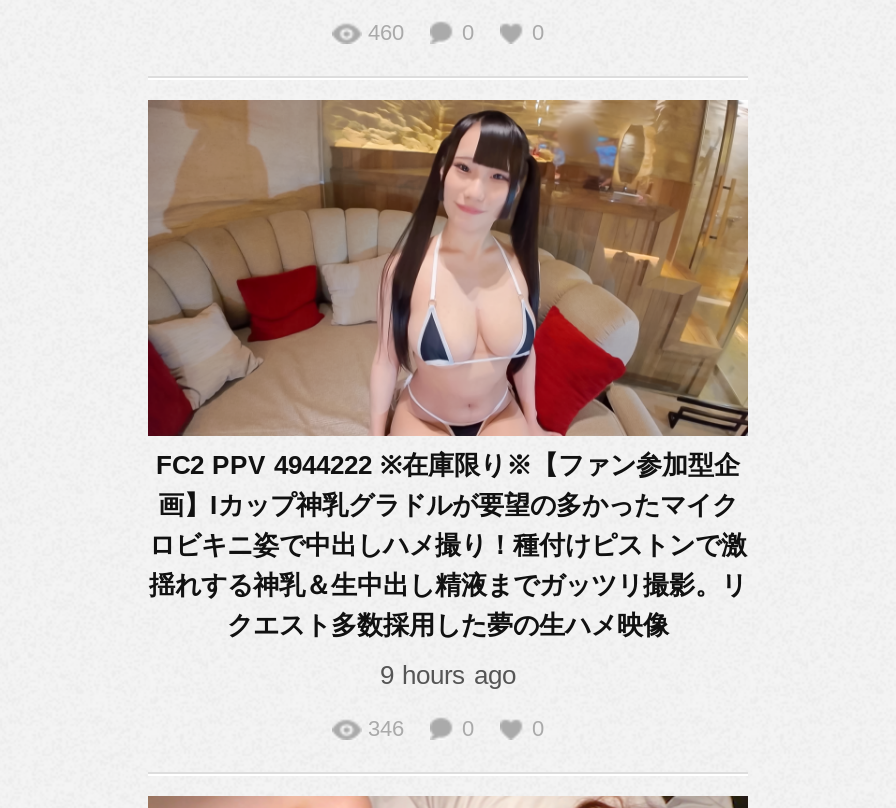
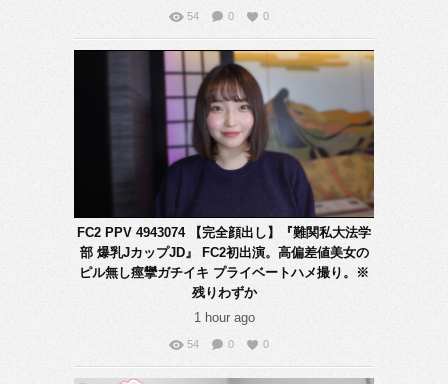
- 460
+ 54

- [image]
- FC2 PPV 4944222 ※在庫限り※【ファン参加型企
- 画】Iカップ神乳グラドルが要望の多かったマイク
- ロビキニ姿で中出しハメ撮り！種付けピストンで激
- 揺れする神乳＆生中出し精液までガッツリ撮影。リ
- クエスト多数採用した夢の生ハメ映像
+ [image]
+ FC2 PPV 4943074 【完全顔出し】『難関私大法学
+ 部 爆乳JカップJD』 FC2初出演。高偏差値美女の
+ ピル無し痙攣ガチイキ プライベートハメ撮り。※
+ 残りわずか

- 9 hours ago
+ 1 hour ago

- 346
+ 54
